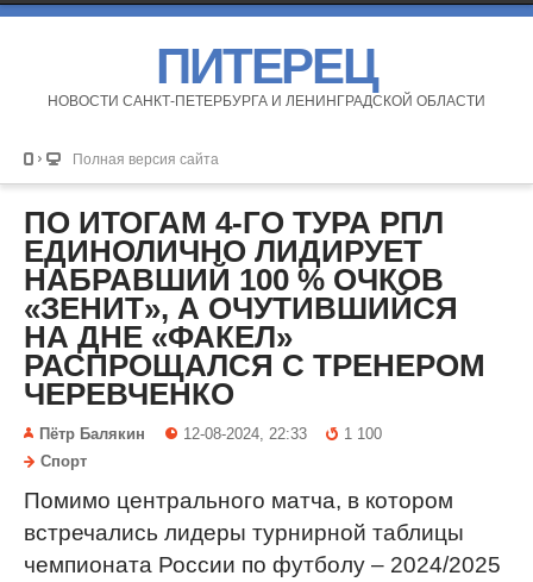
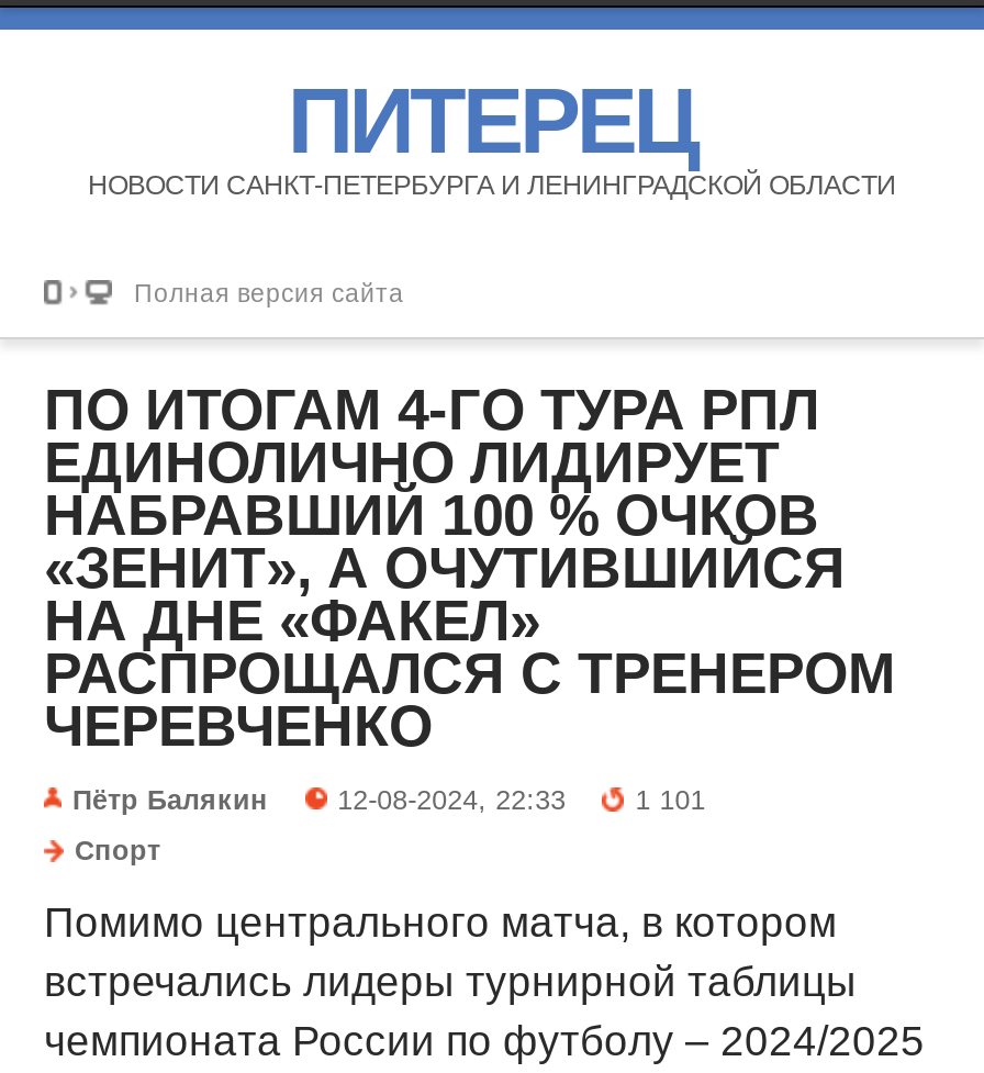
- 1 100
+ 1 101
